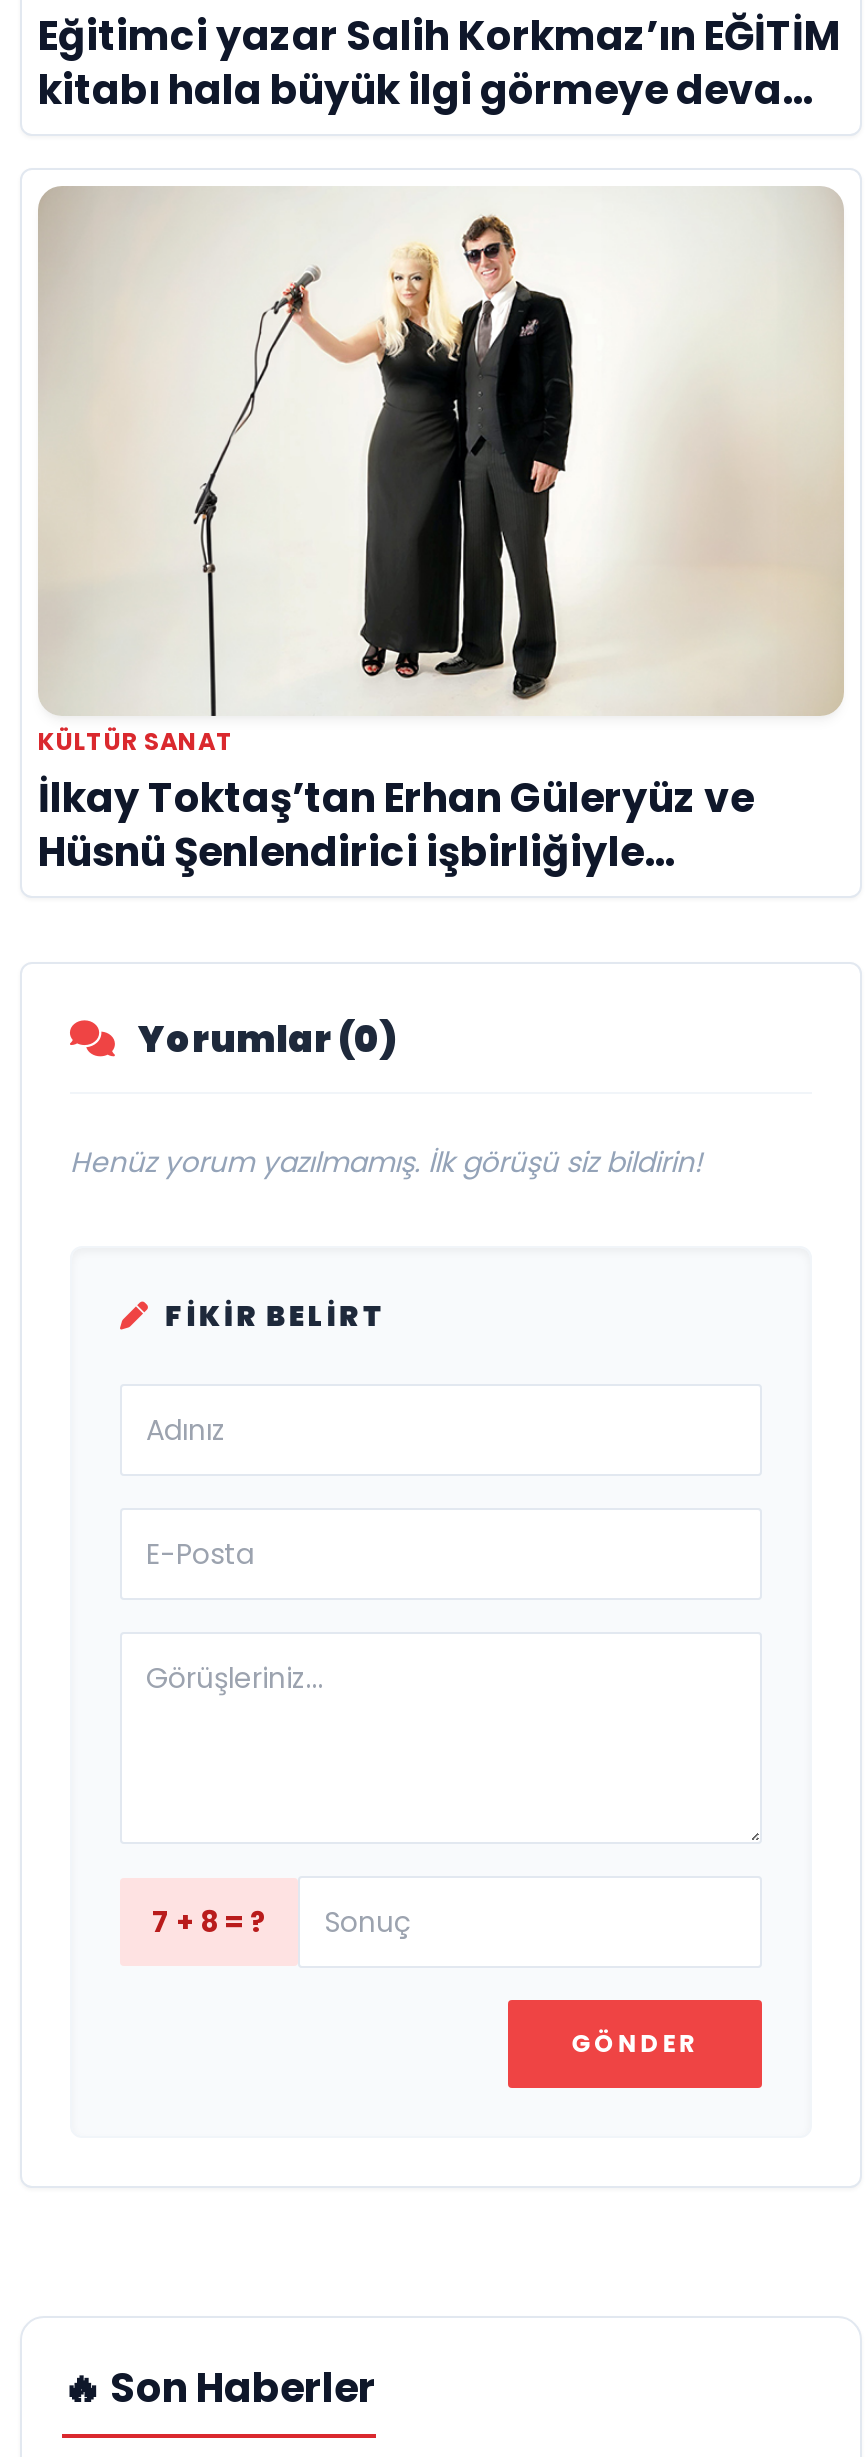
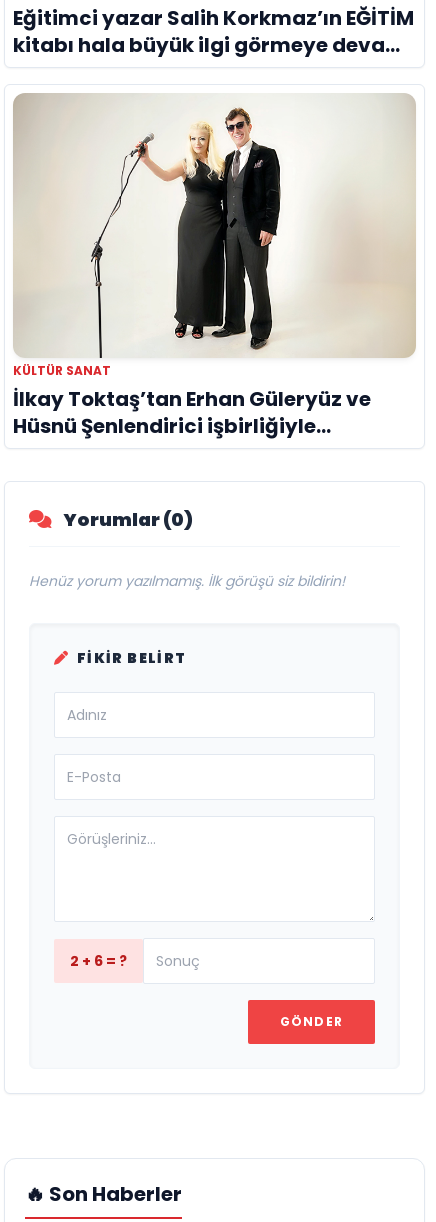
- 7 + 8 = ?
+ 2 + 6 = ?
